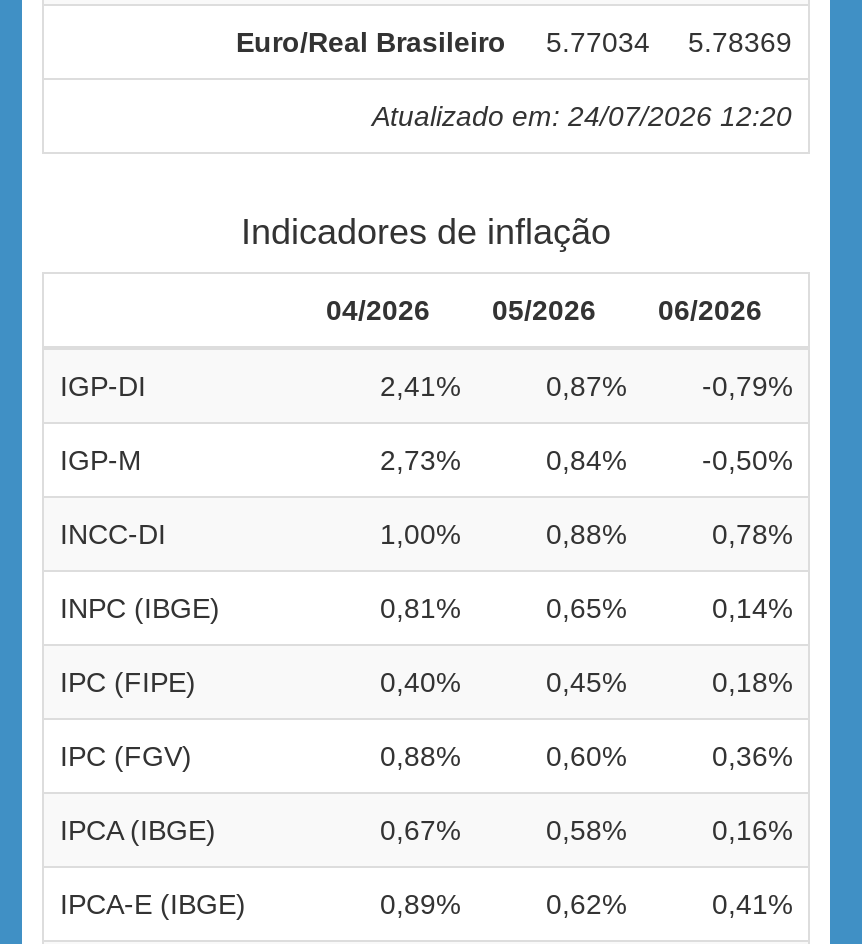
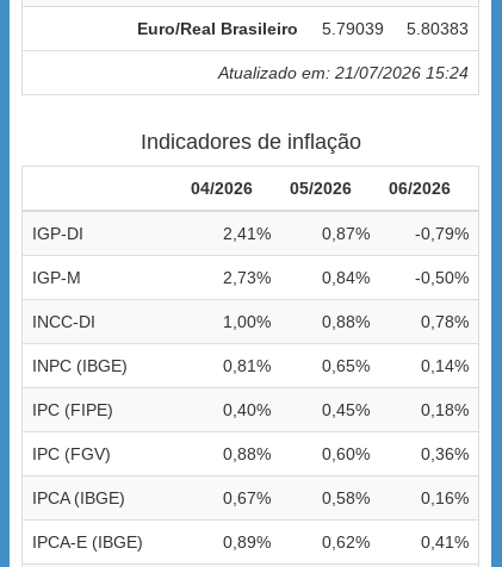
- 5.77034
+ 5.79039

- 5.78369
+ 5.80383

- Atualizado em: 24/07/2026 12:20
+ Atualizado em: 21/07/2026 15:24
